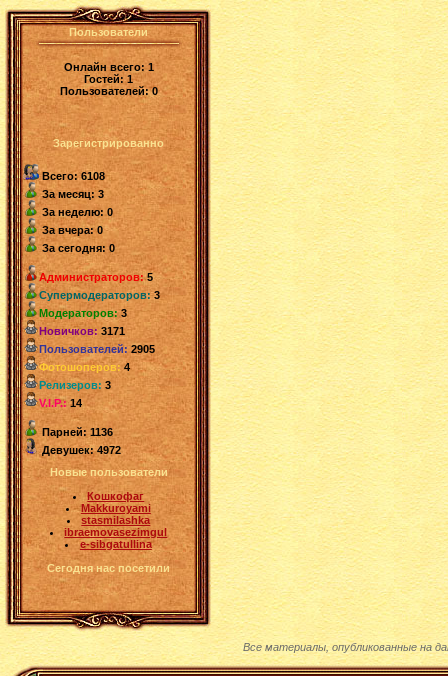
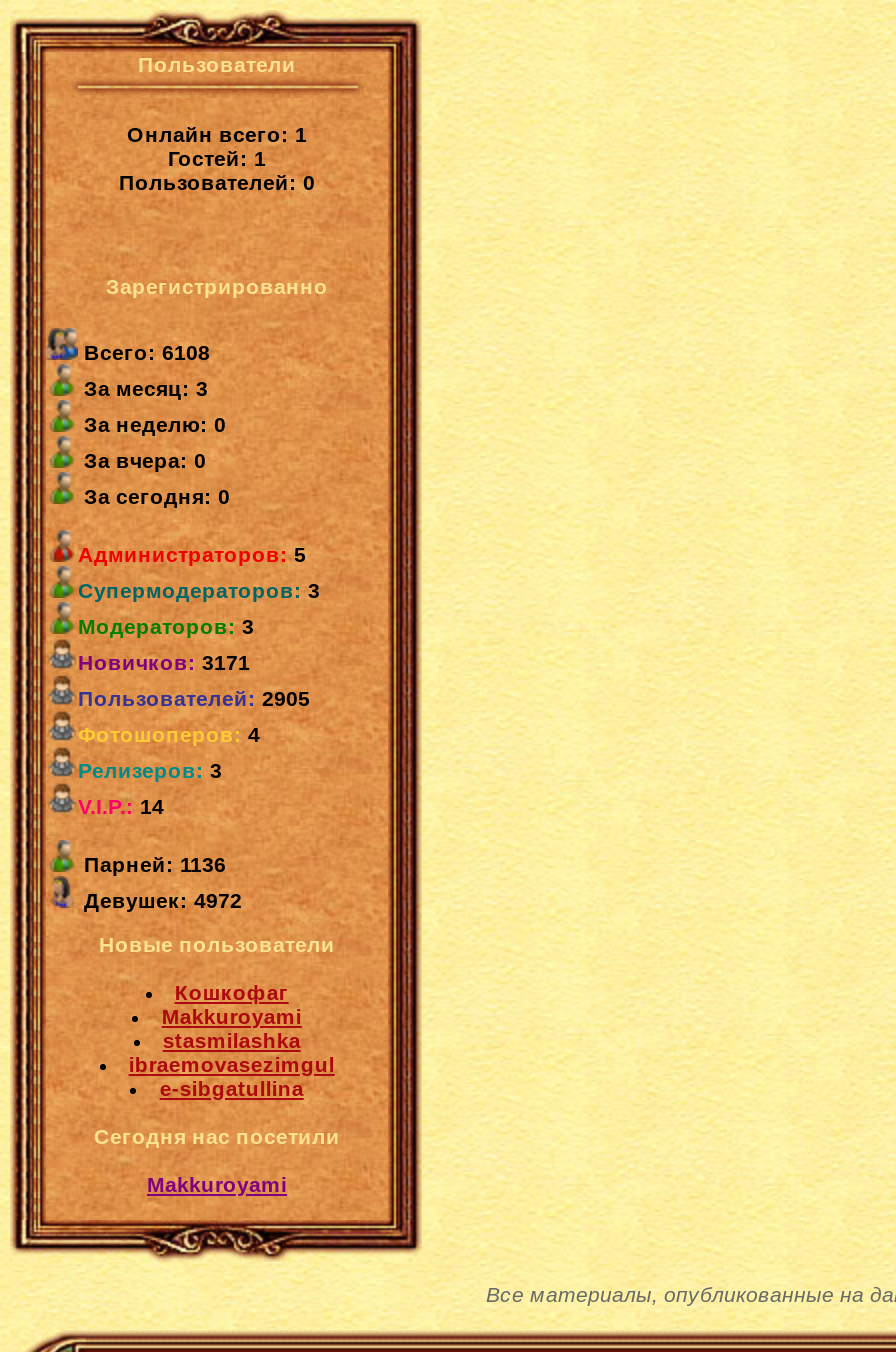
+ Makkuroyami
